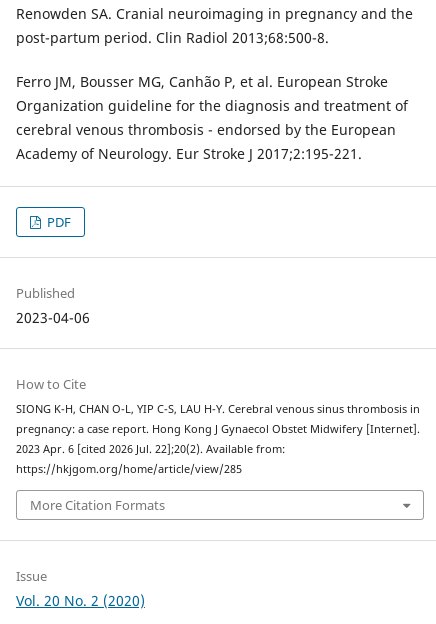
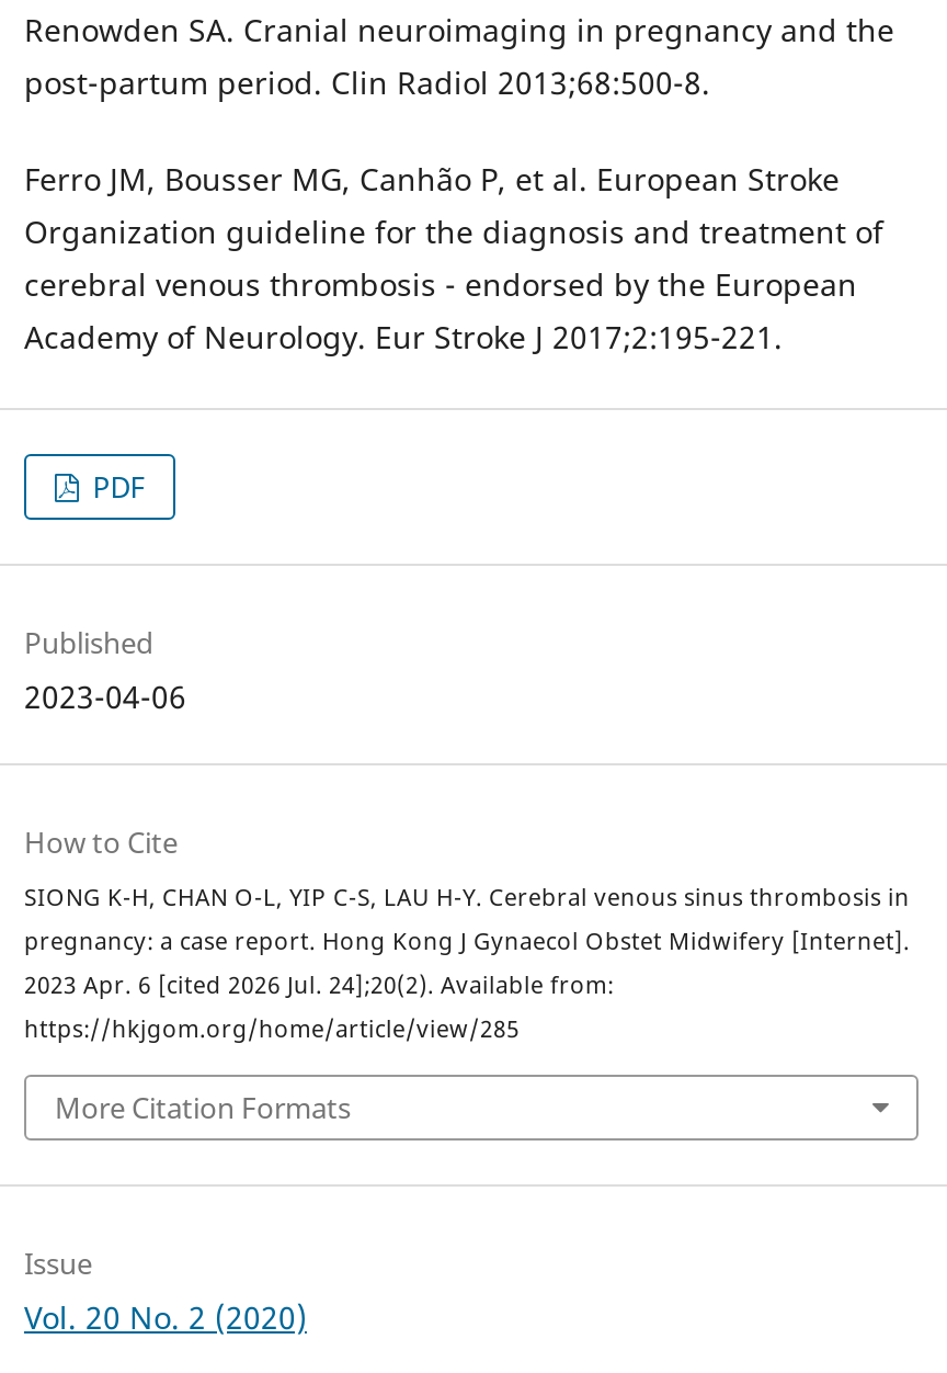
- 2023 Apr. 6 [cited 2026 Jul. 22];20(2). Available from:
+ 2023 Apr. 6 [cited 2026 Jul. 24];20(2). Available from:
